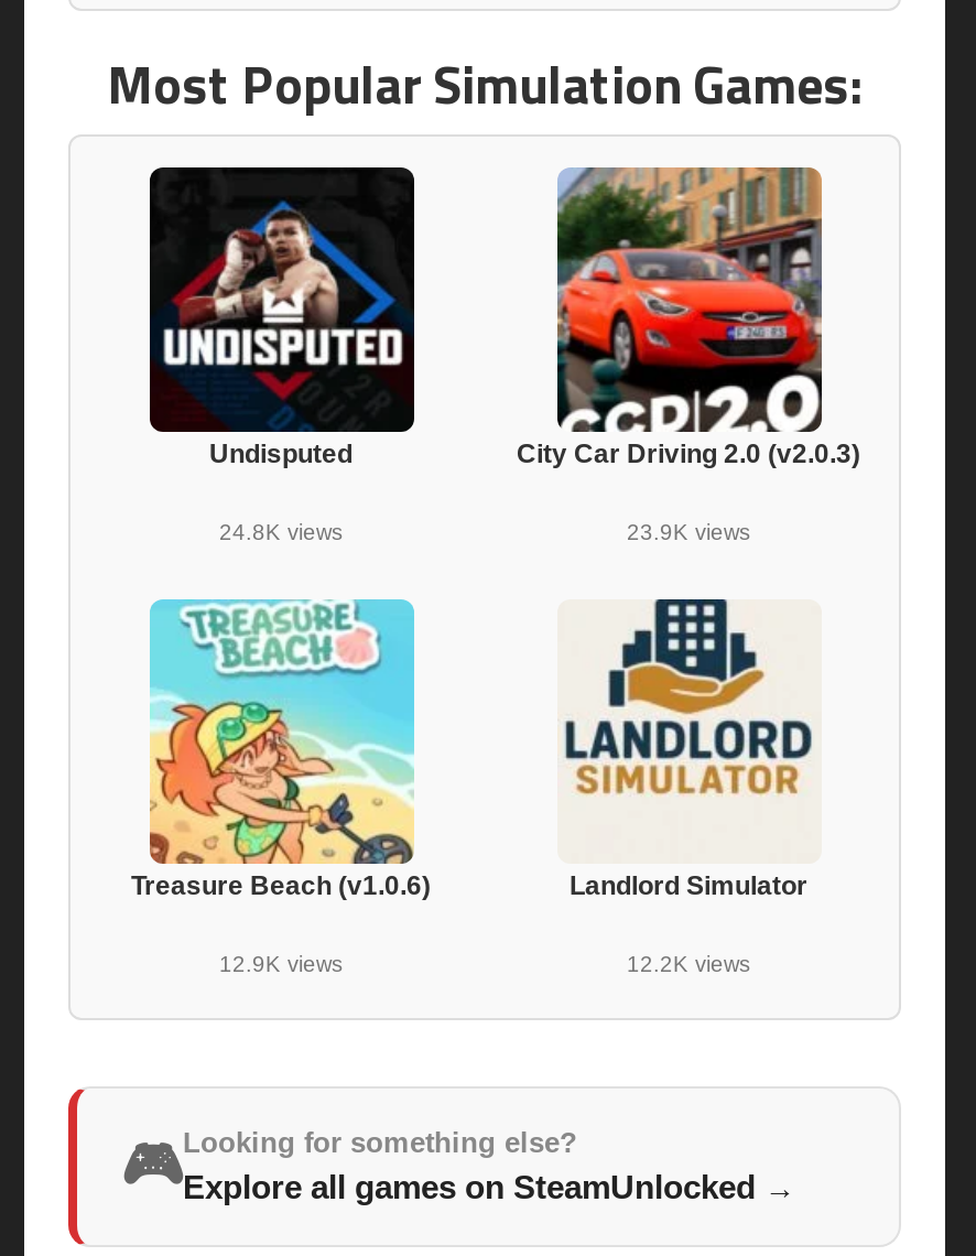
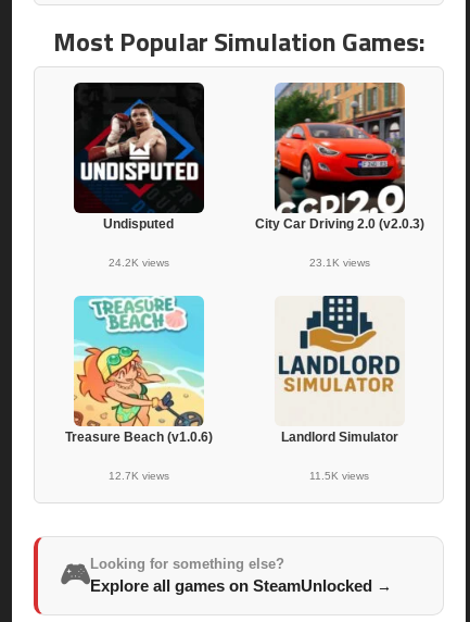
- 24.8K views
+ 24.2K views

- 23.9K views
+ 23.1K views

- 12.9K views
+ 12.7K views

- 12.2K views
+ 11.5K views
